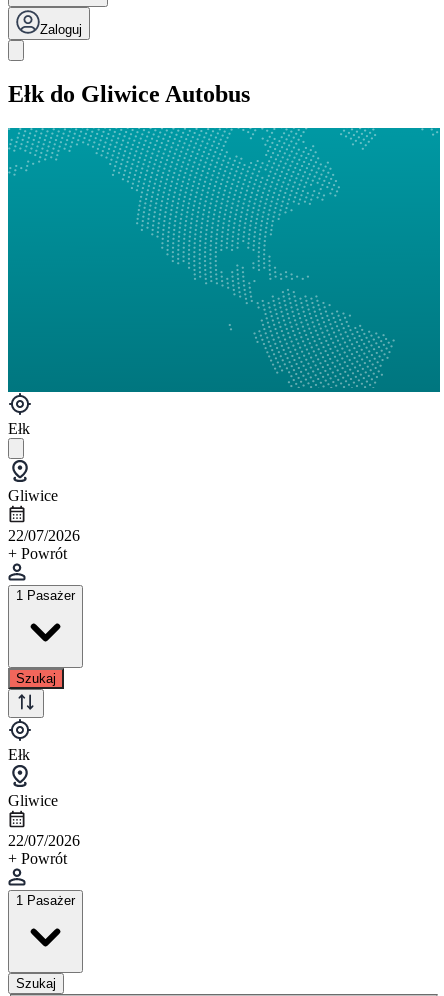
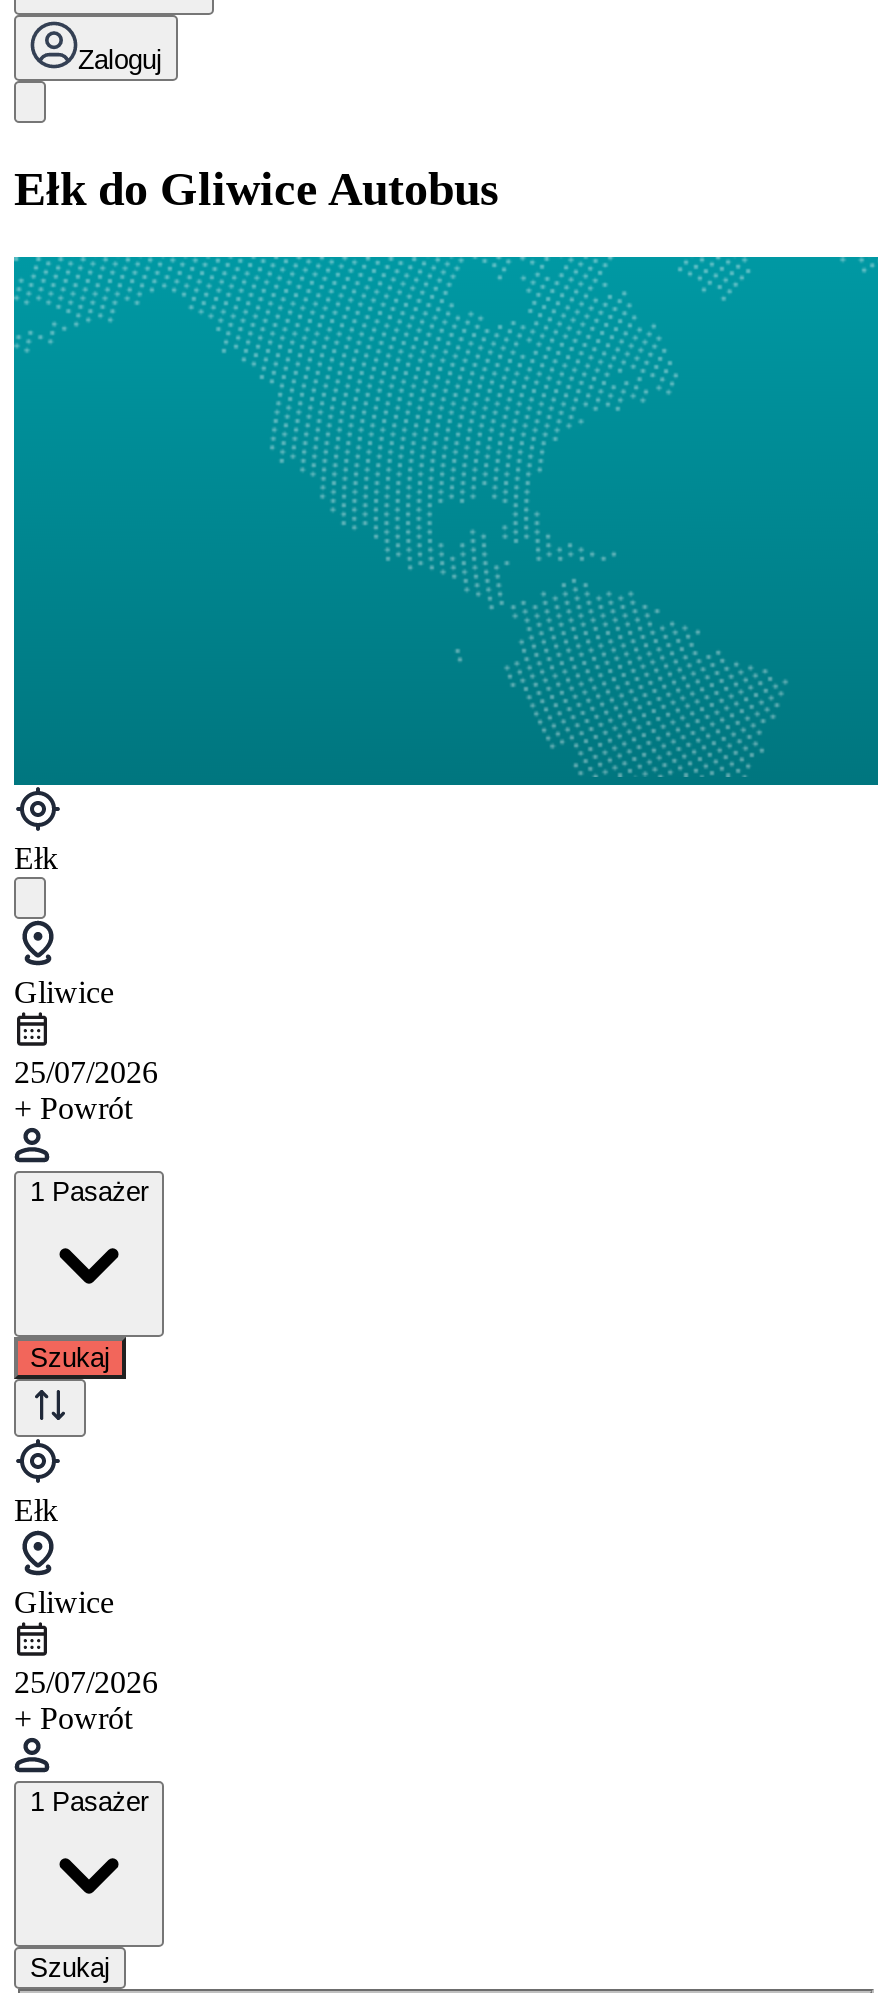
- 22/07/2026
+ 25/07/2026

- 22/07/2026
+ 25/07/2026
